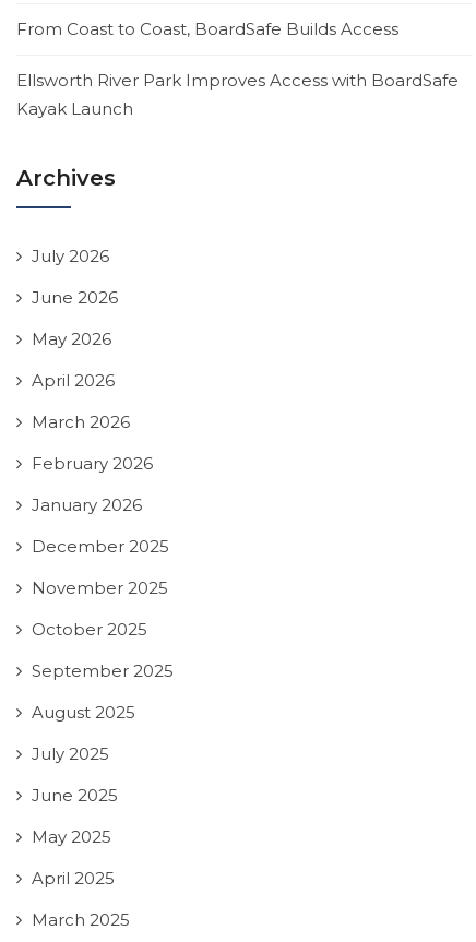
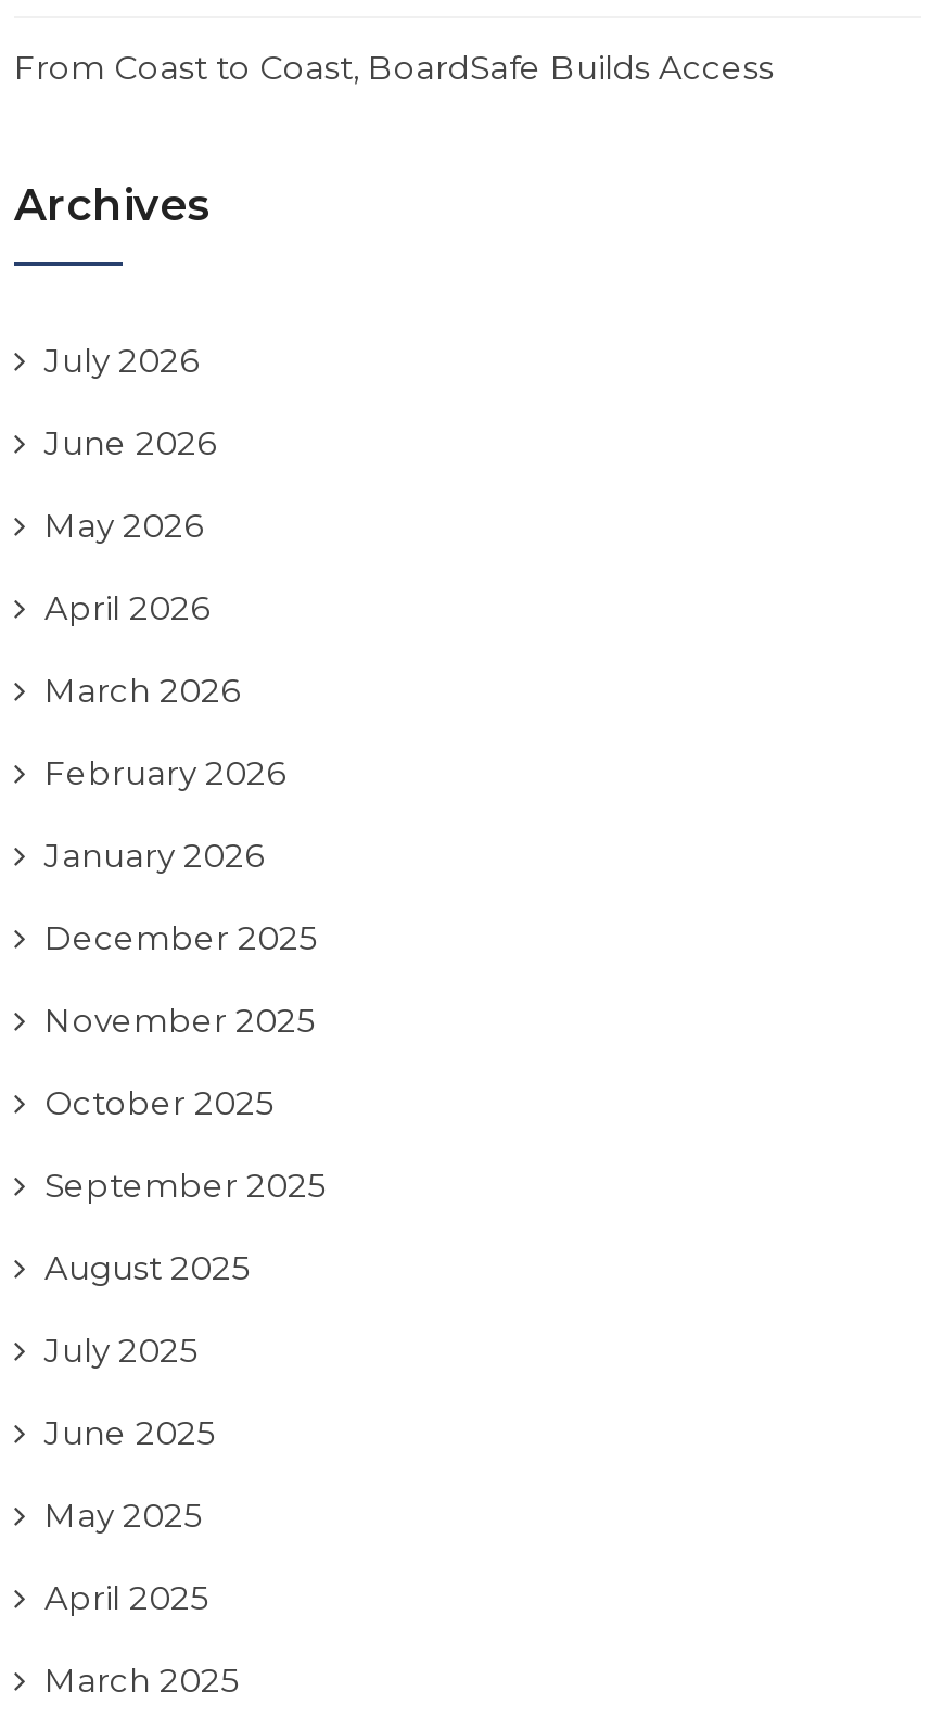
- Ellsworth River Park Improves Access with BoardSafe
- Kayak Launch
